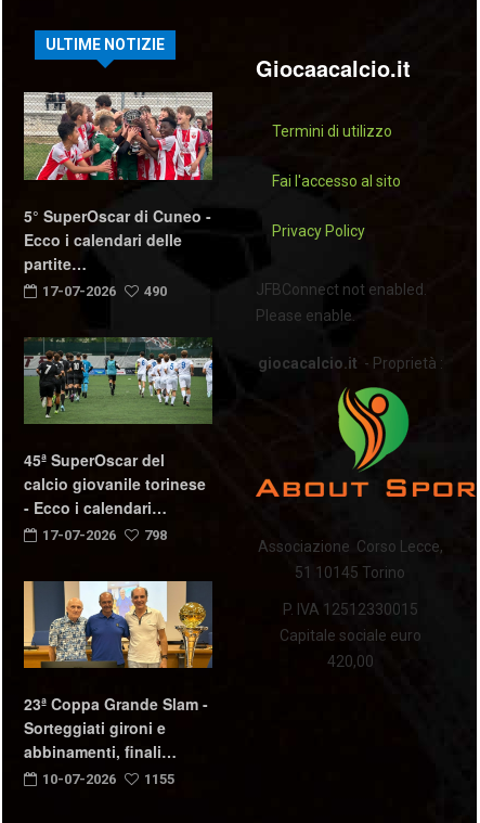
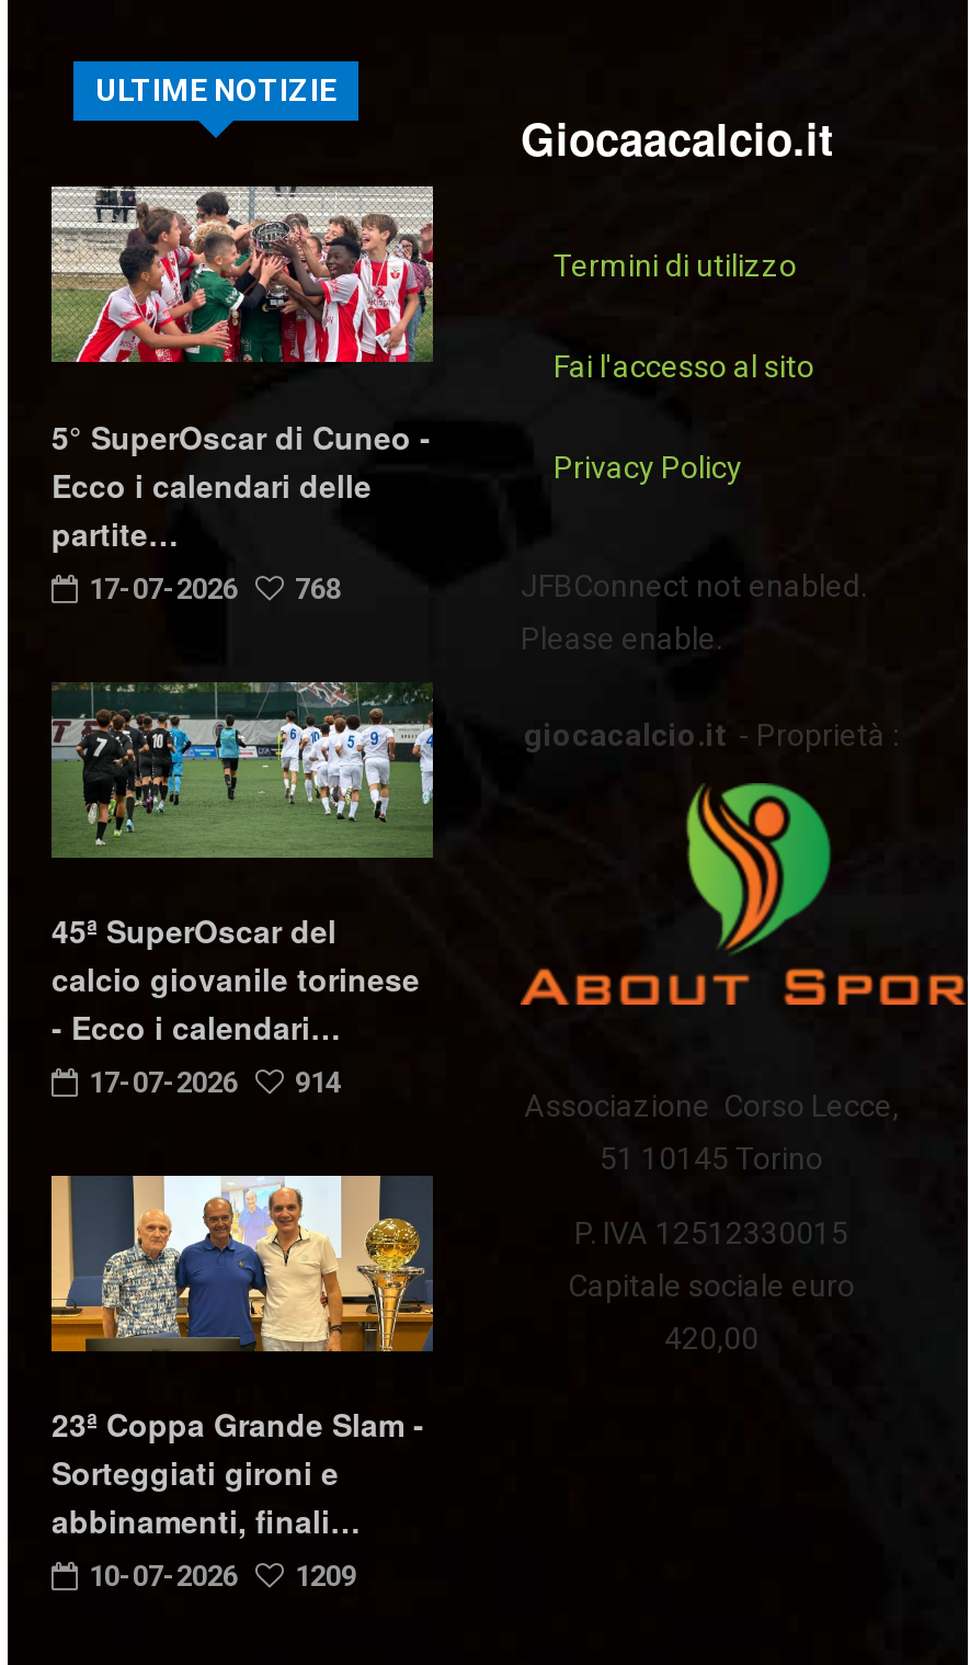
- 17-07-2026 490
+ 17-07-2026 768

- 17-07-2026 798
+ 17-07-2026 914

- 10-07-2026 1155
+ 10-07-2026 1209
